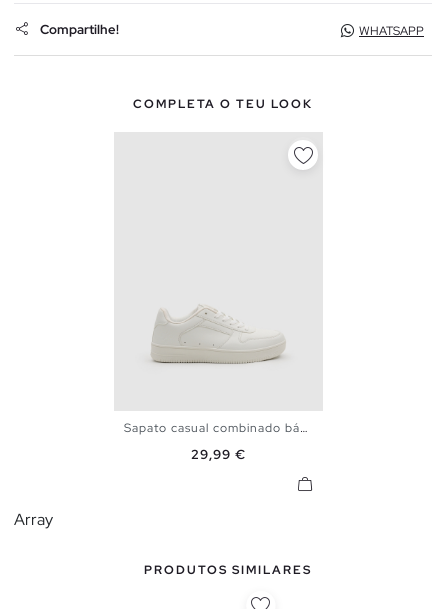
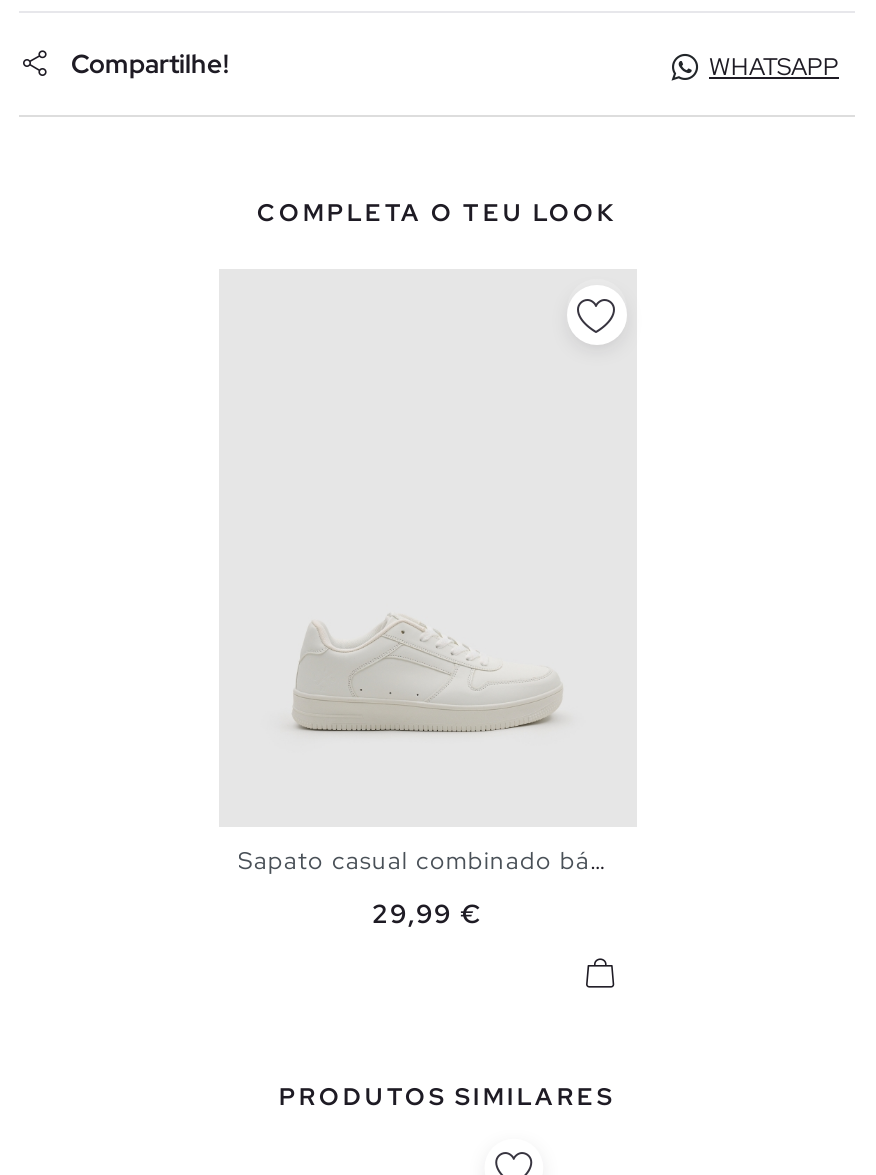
- Array
